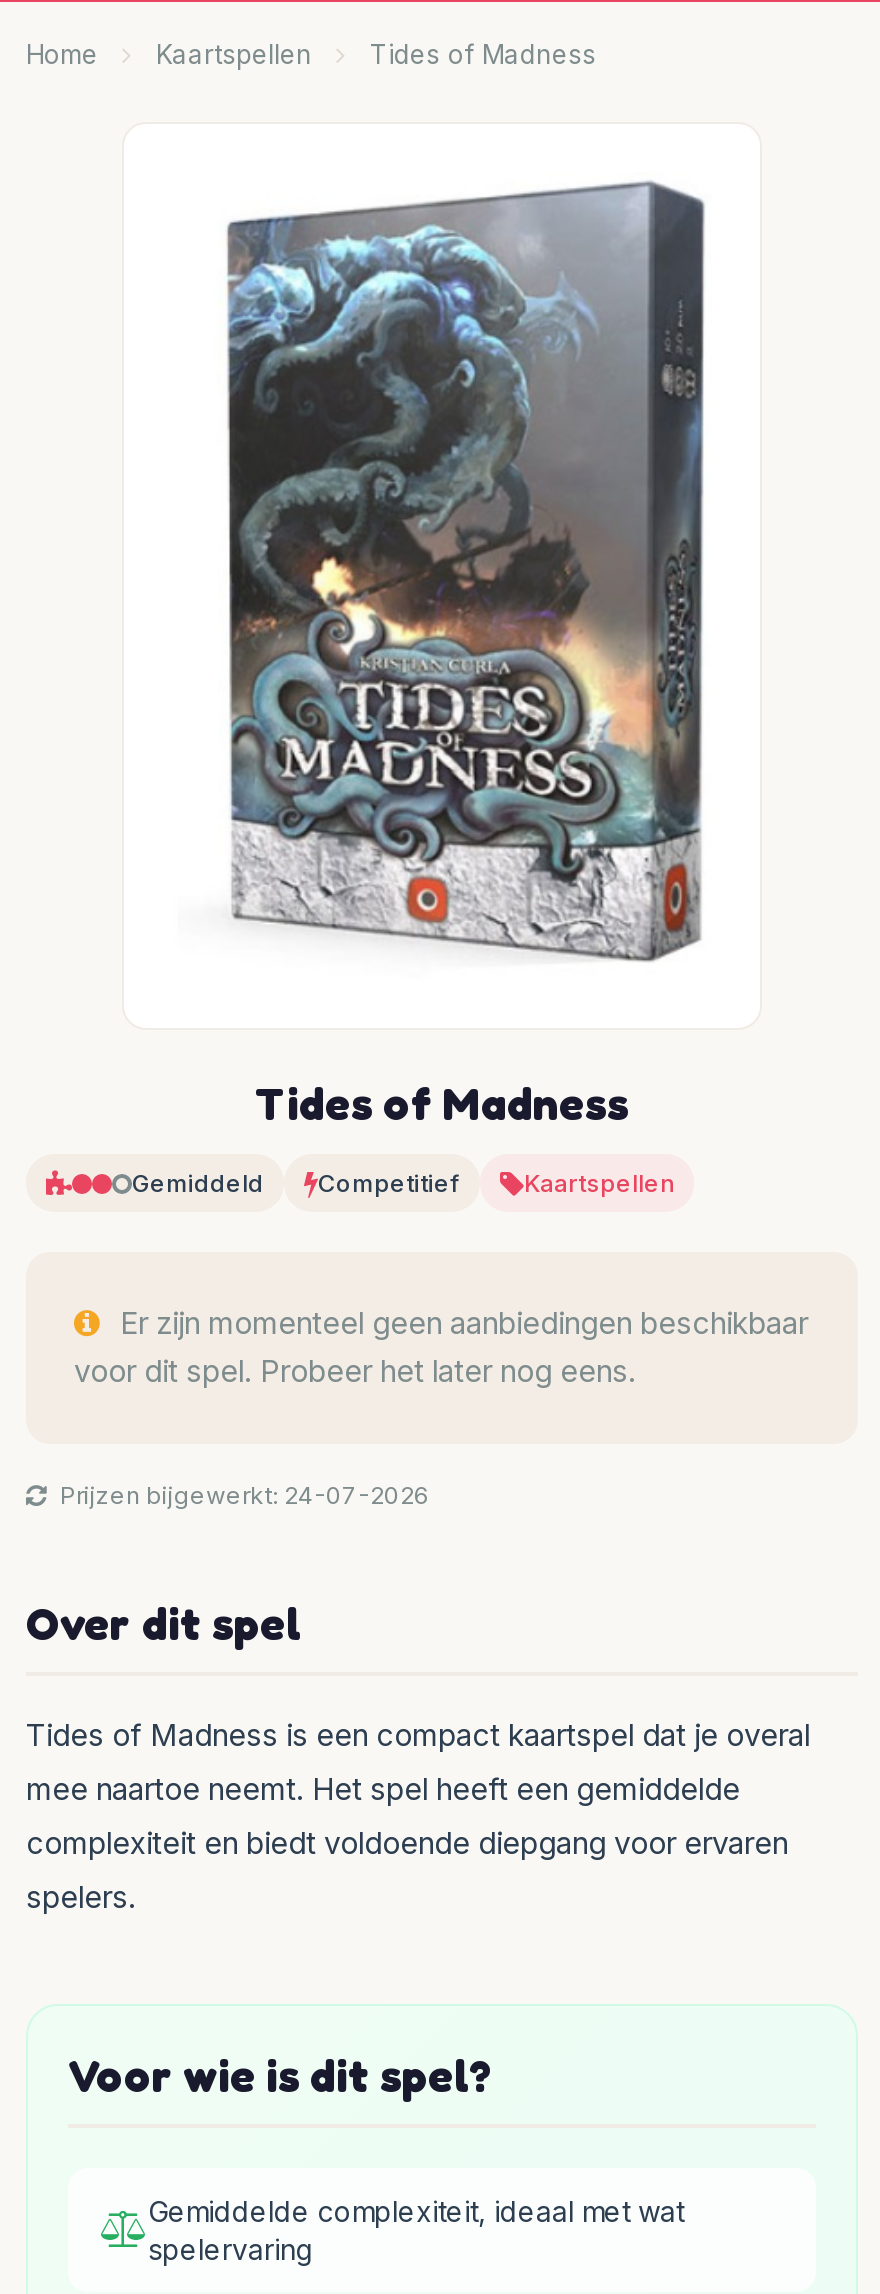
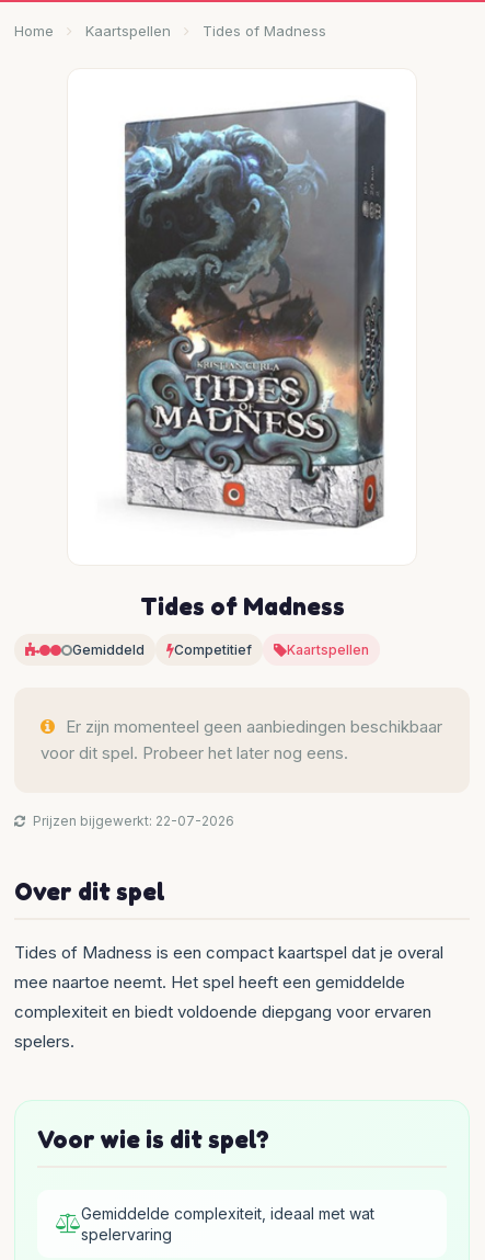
- Prijzen bijgewerkt: 24-07-2026
+ Prijzen bijgewerkt: 22-07-2026
